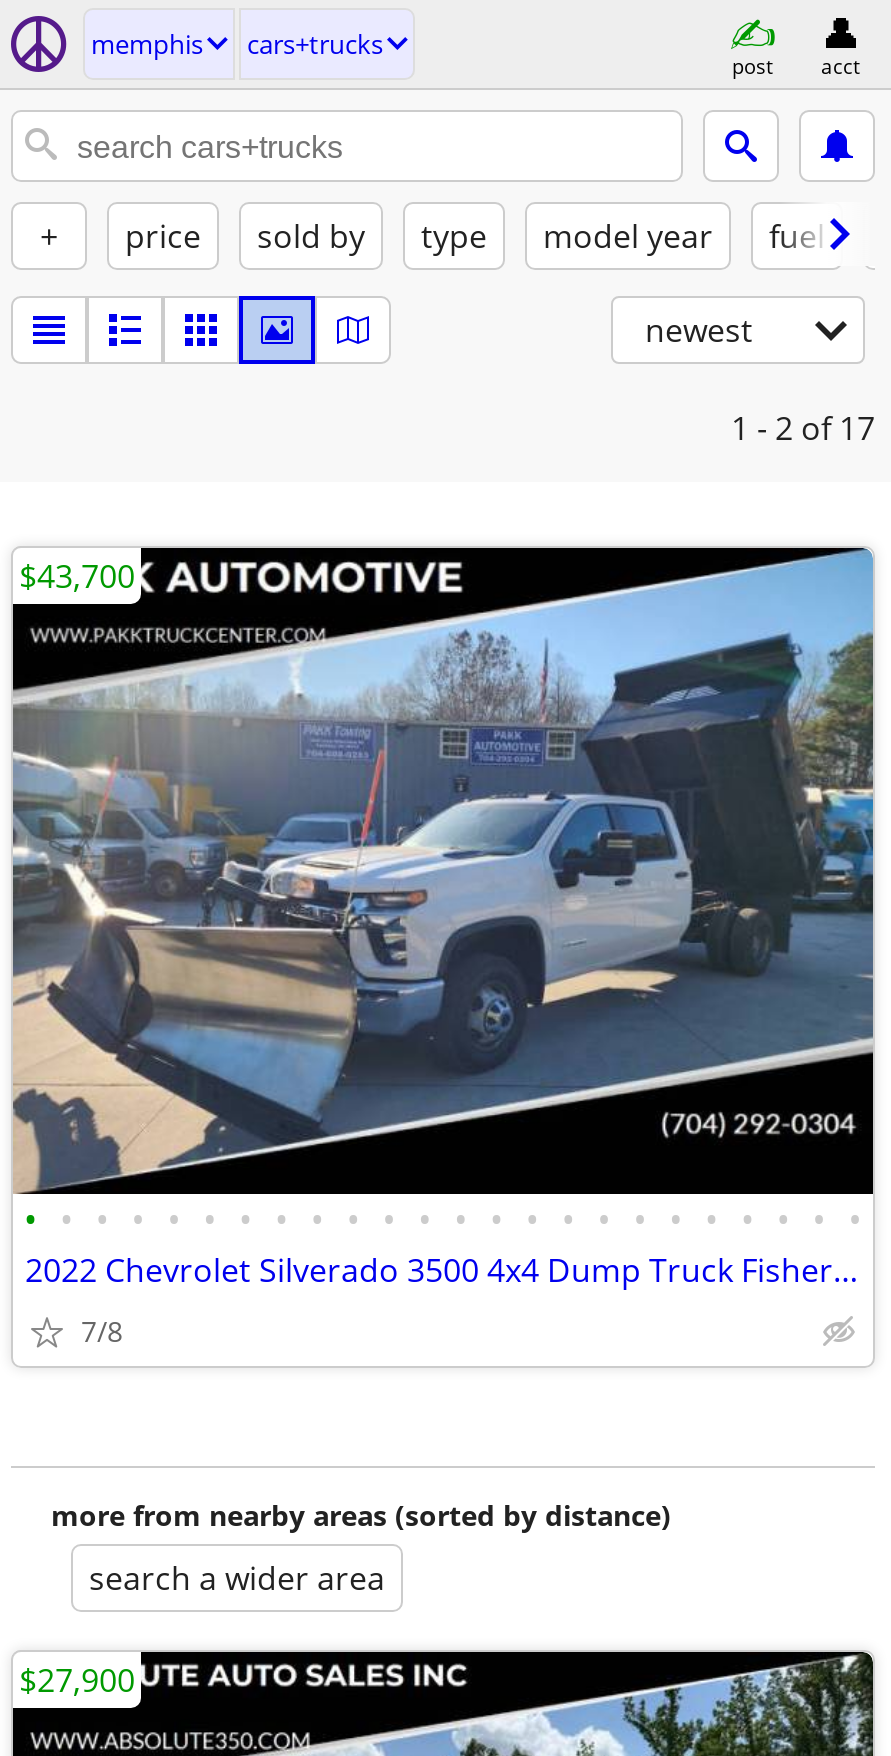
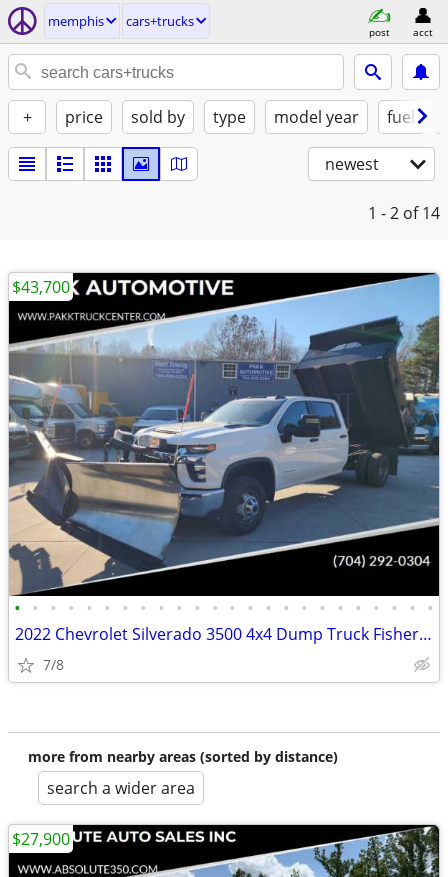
- 1 - 2 of 17
+ 1 - 2 of 14
